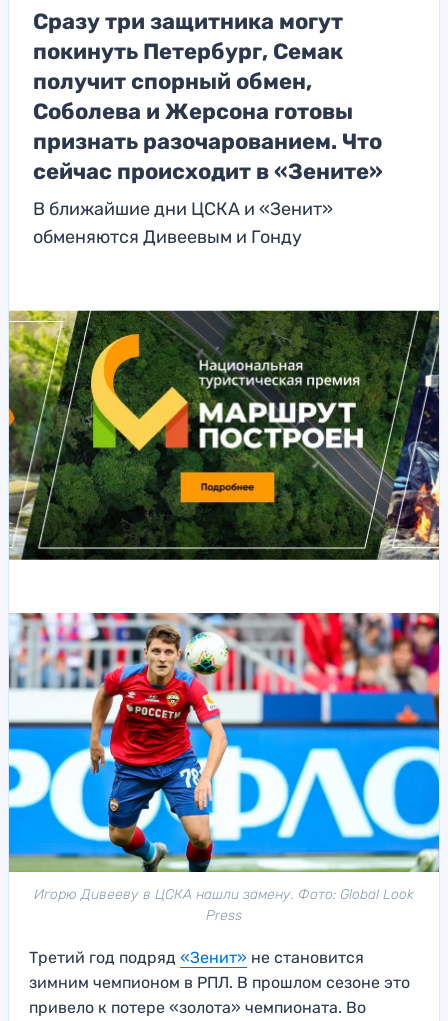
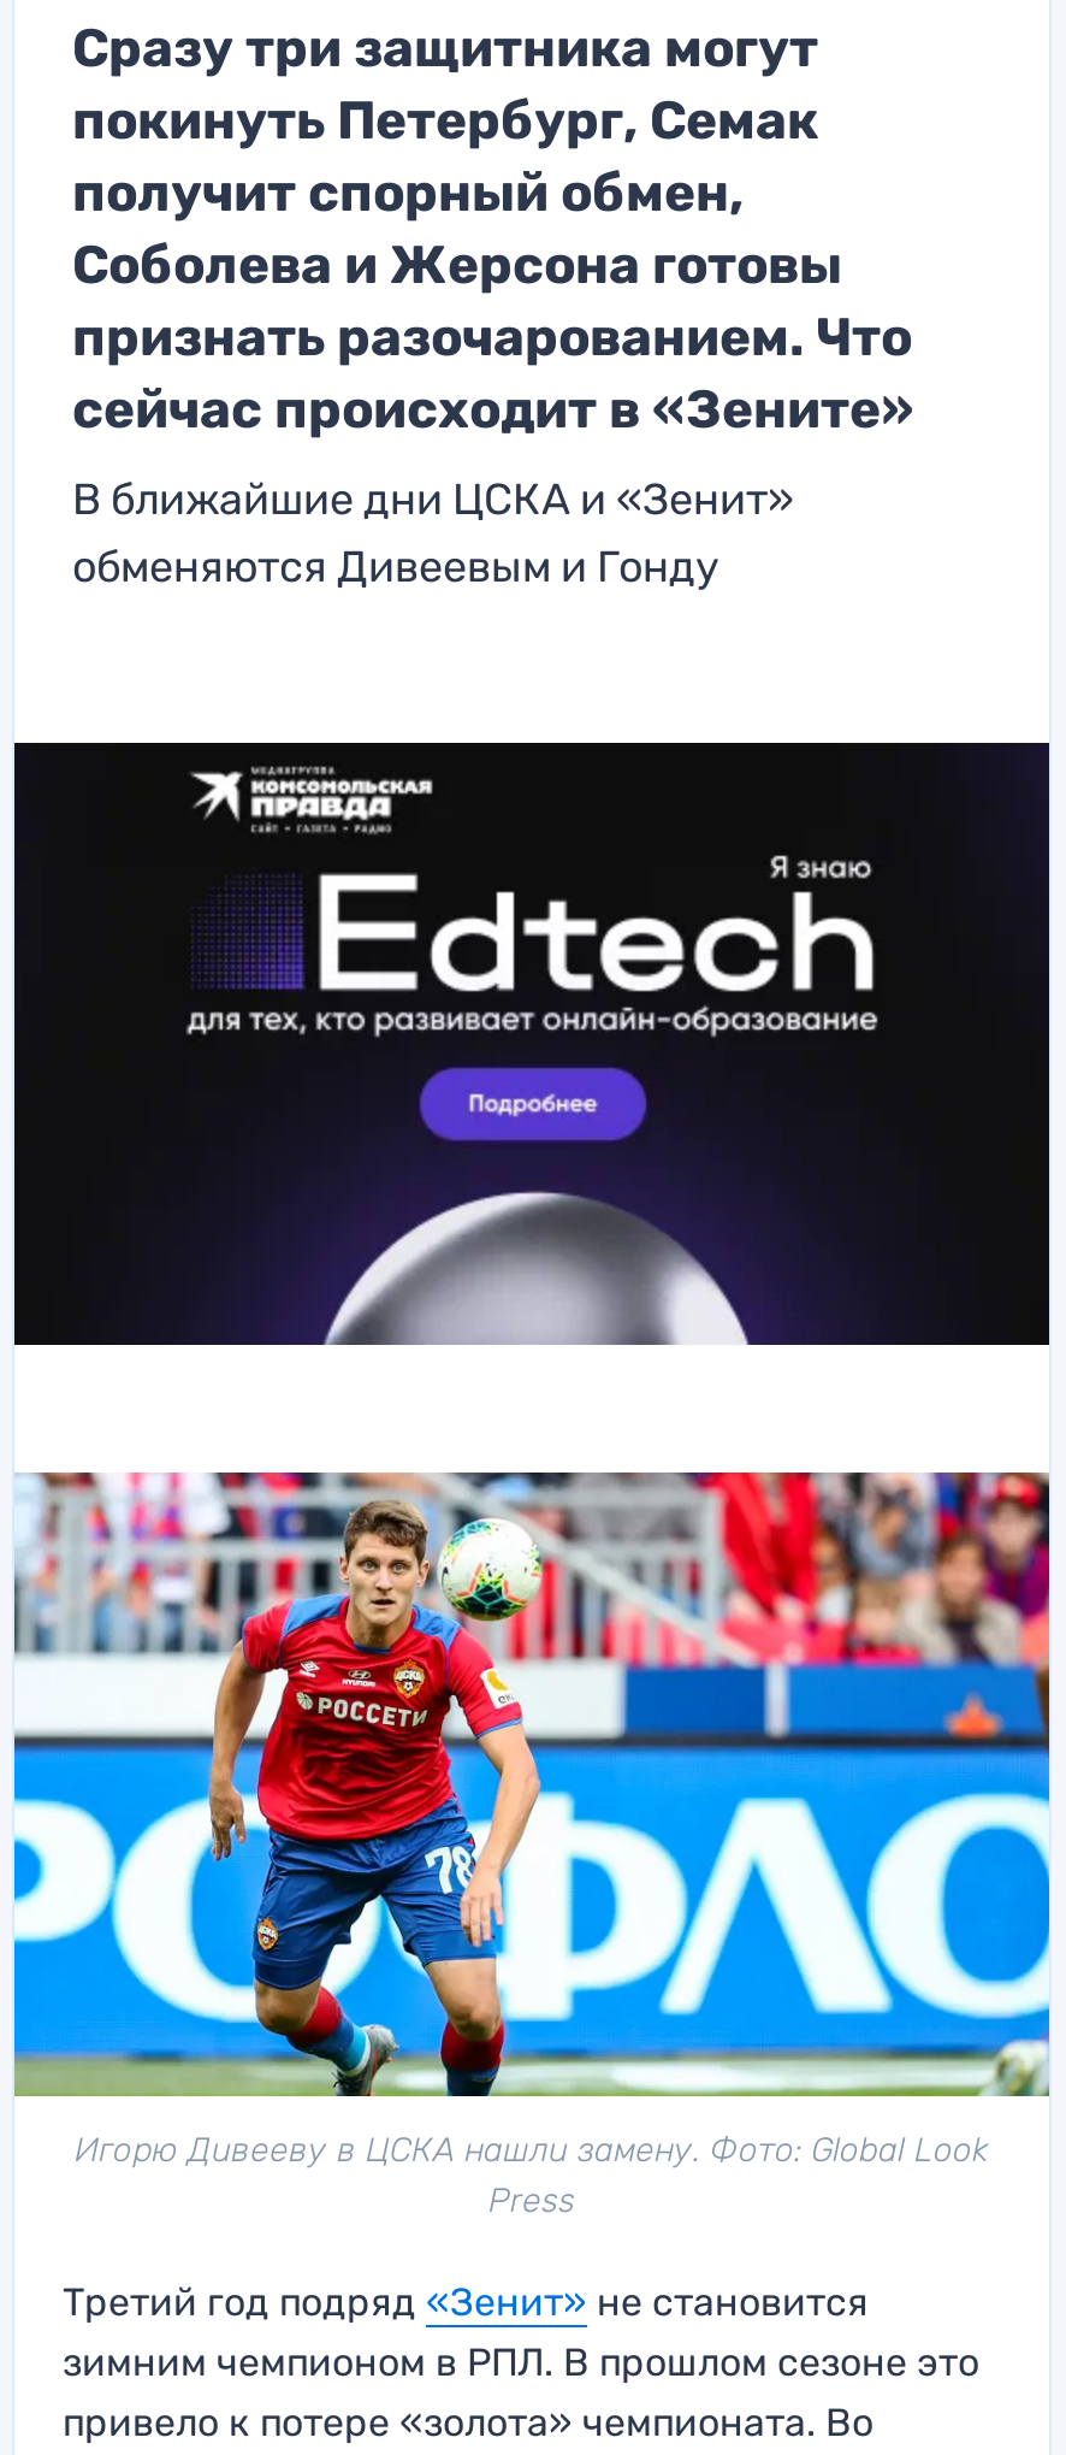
- [image]
+ [image]
